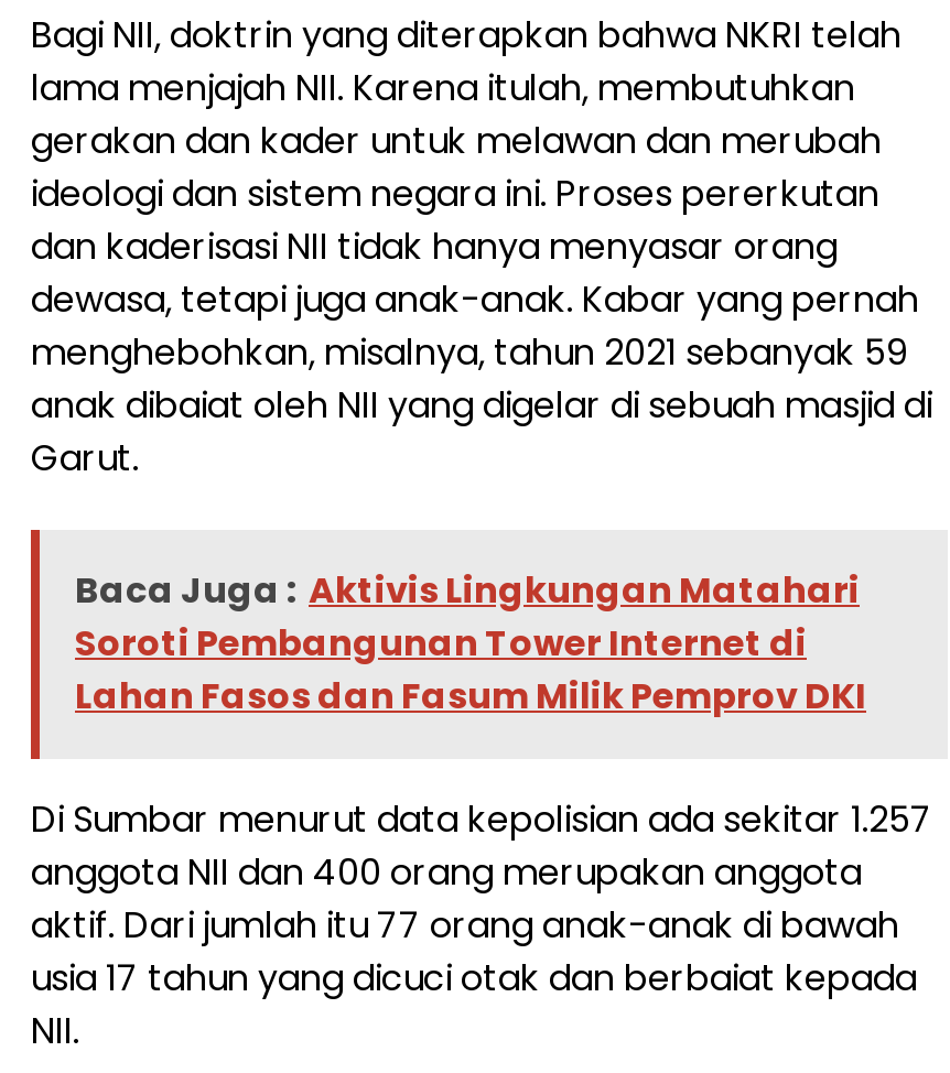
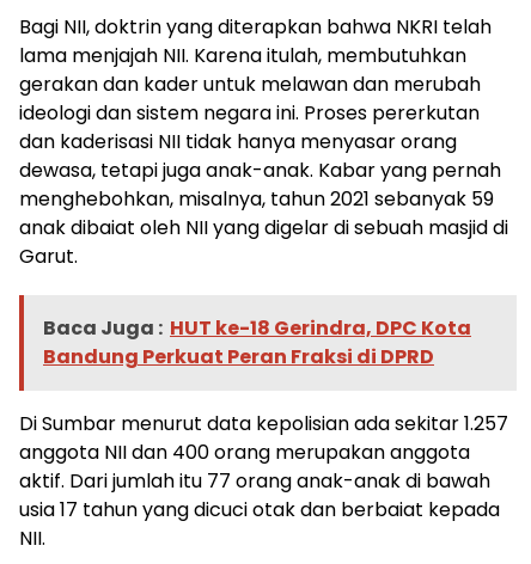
- Baca Juga : Aktivis Lingkungan Matahari
- Soroti Pembangunan Tower Internet di
- Lahan Fasos dan Fasum Milik Pemprov DKI
+ Baca Juga : HUT ke-18 Gerindra, DPC Kota
+ Bandung Perkuat Peran Fraksi di DPRD
